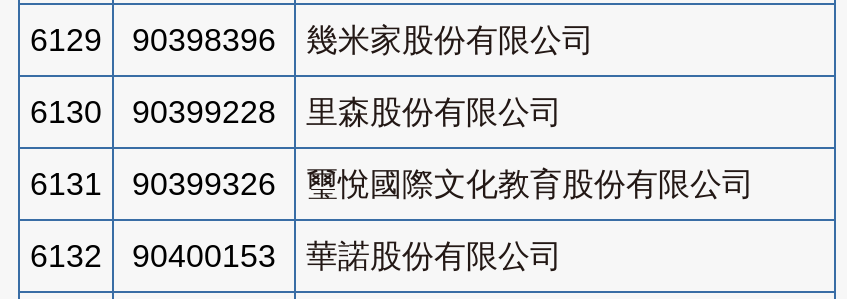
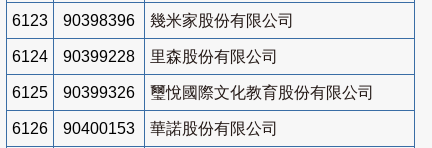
- 6129 90398396 幾米家股份有限公司
+ 6123 90398396 幾米家股份有限公司

- 6130 90399228 里森股份有限公司
+ 6124 90399228 里森股份有限公司

- 6131 90399326 璽悅國際文化教育股份有限公司
+ 6125 90399326 璽悅國際文化教育股份有限公司

- 6132 90400153 華諾股份有限公司
+ 6126 90400153 華諾股份有限公司
